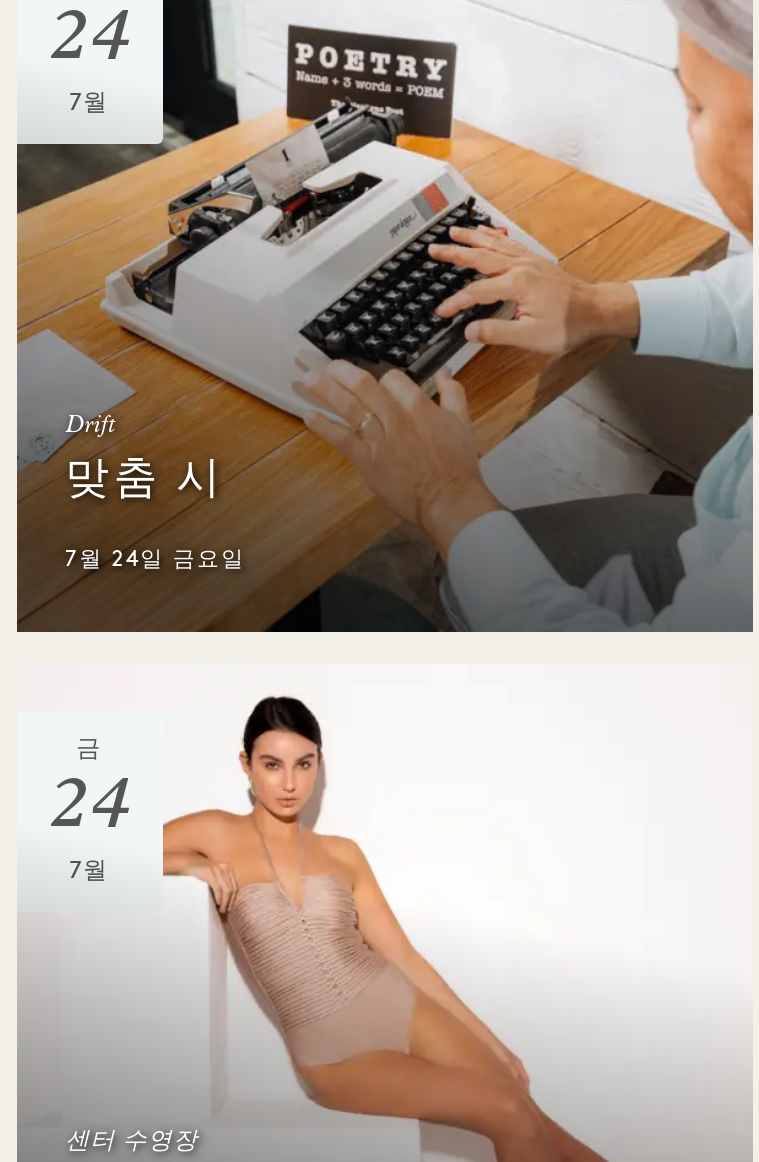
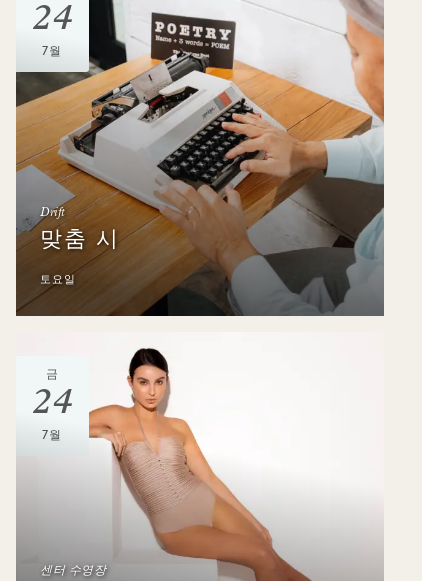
- 7월 24일 금요일
+ 토요일
